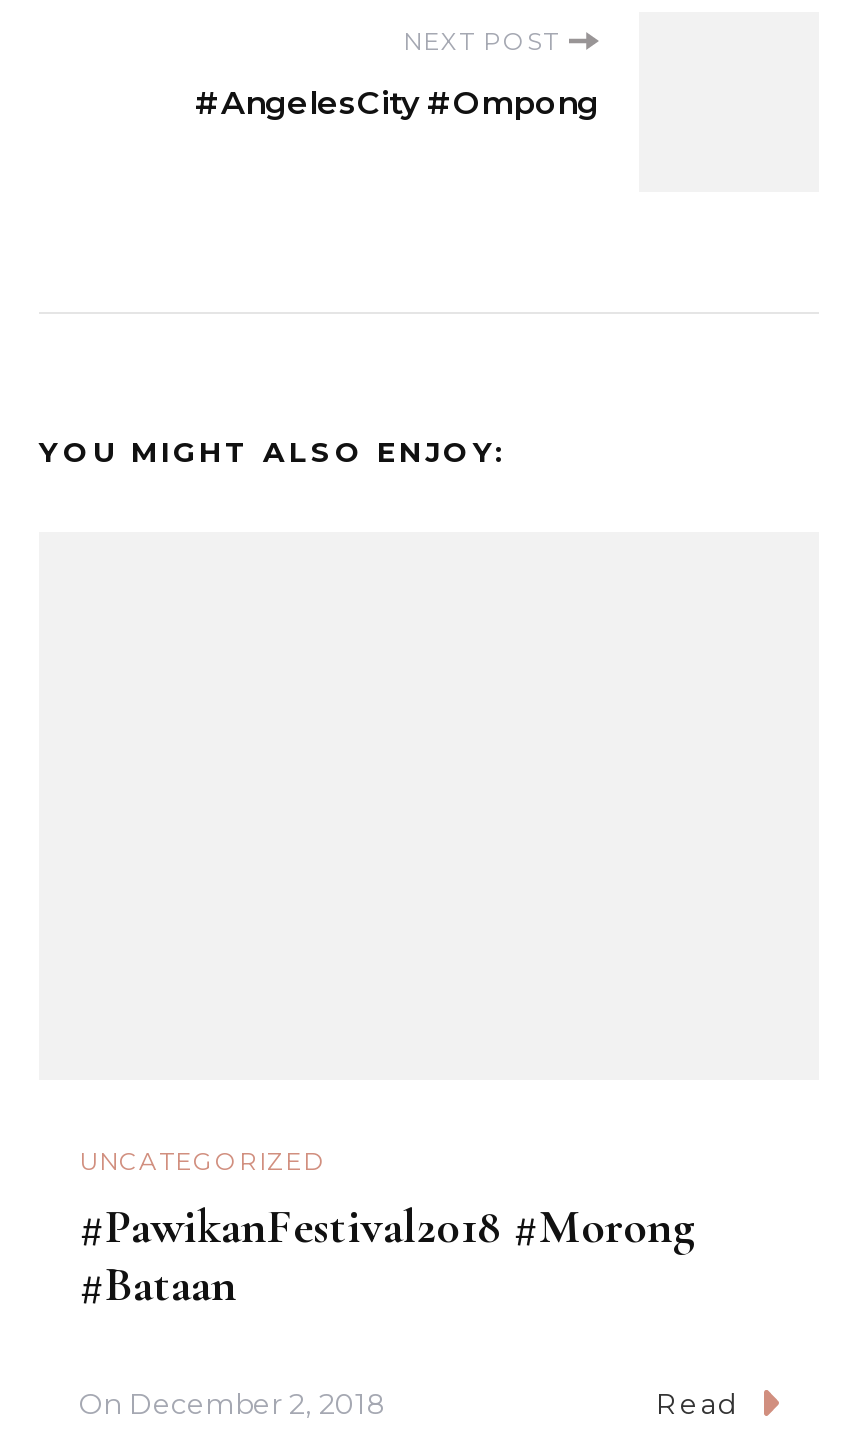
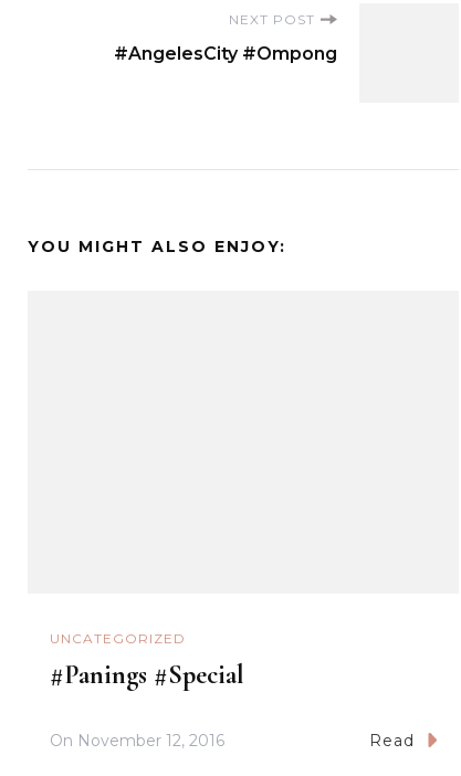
- #PawikanFestival2018 #Morong
- #Bataan
+ #Panings #Special

- On December 2, 2018
+ On November 12, 2016
